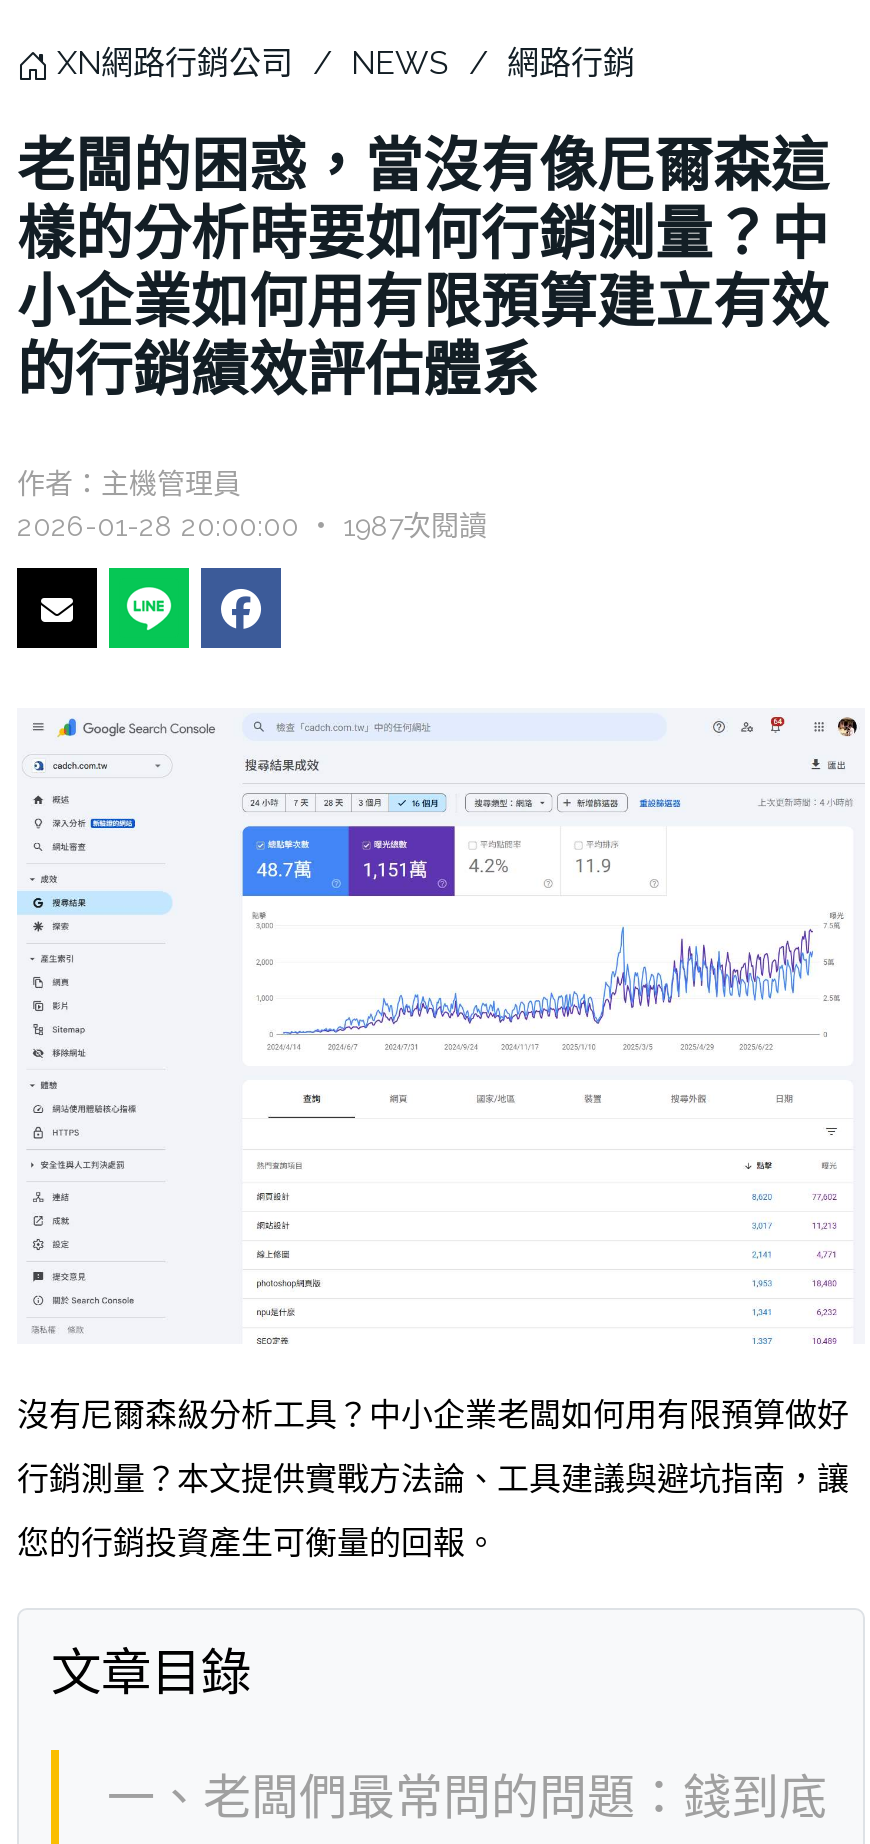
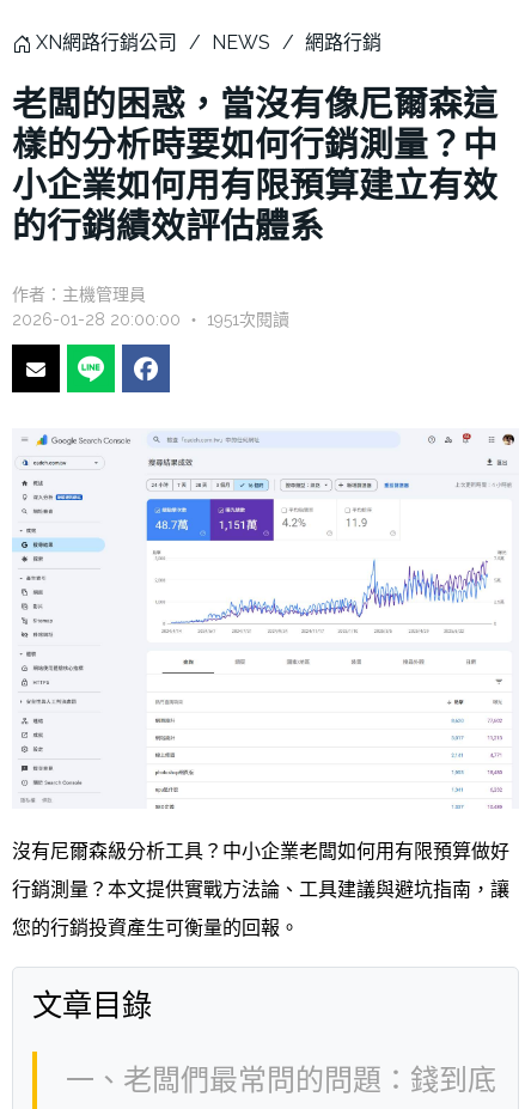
- 2026-01-28 20:00:00 ‧ 1987次閱讀
+ 2026-01-28 20:00:00 ‧ 1951次閱讀
